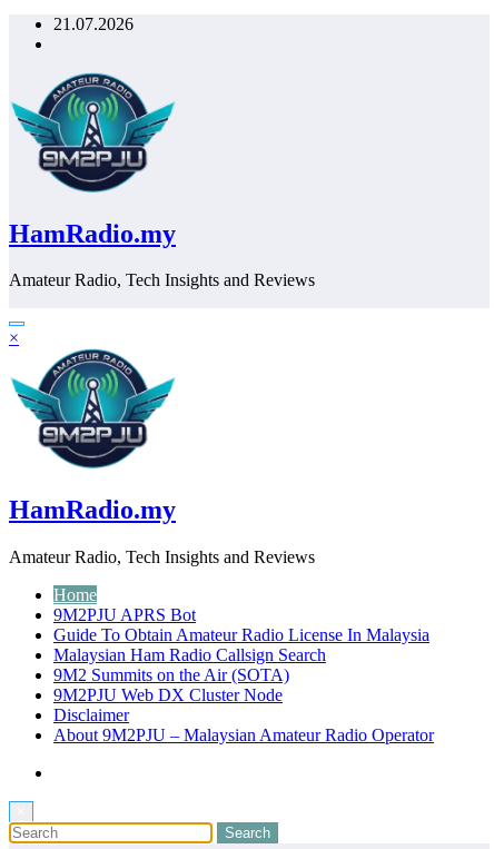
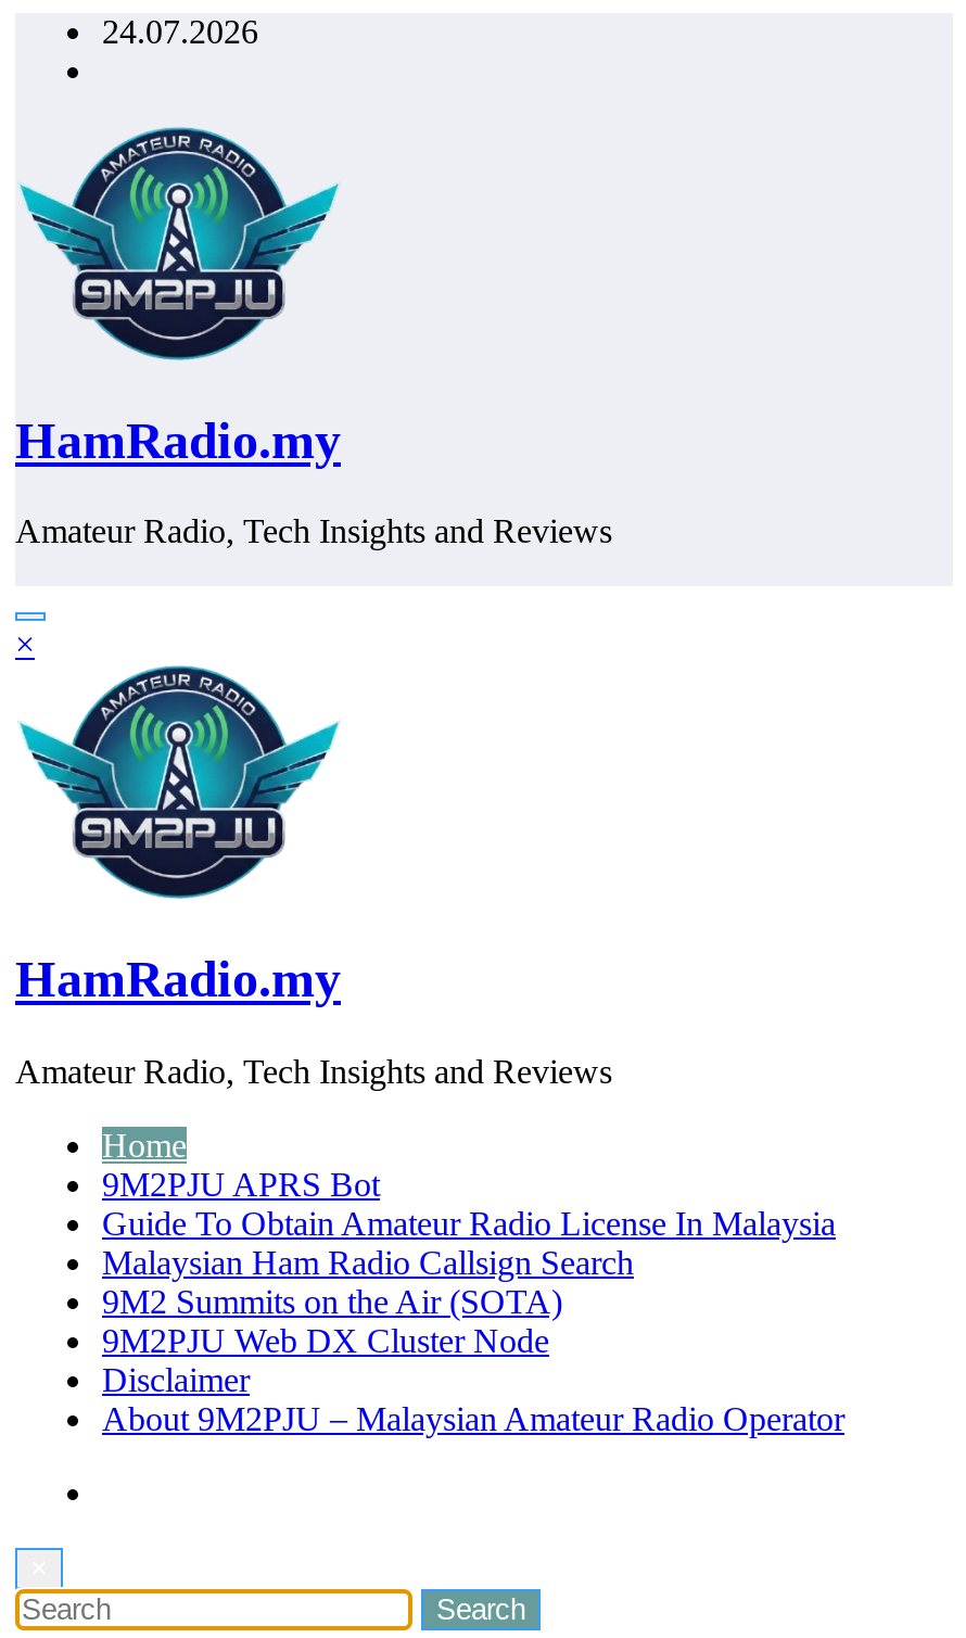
- 21.07.2026
+ 24.07.2026
